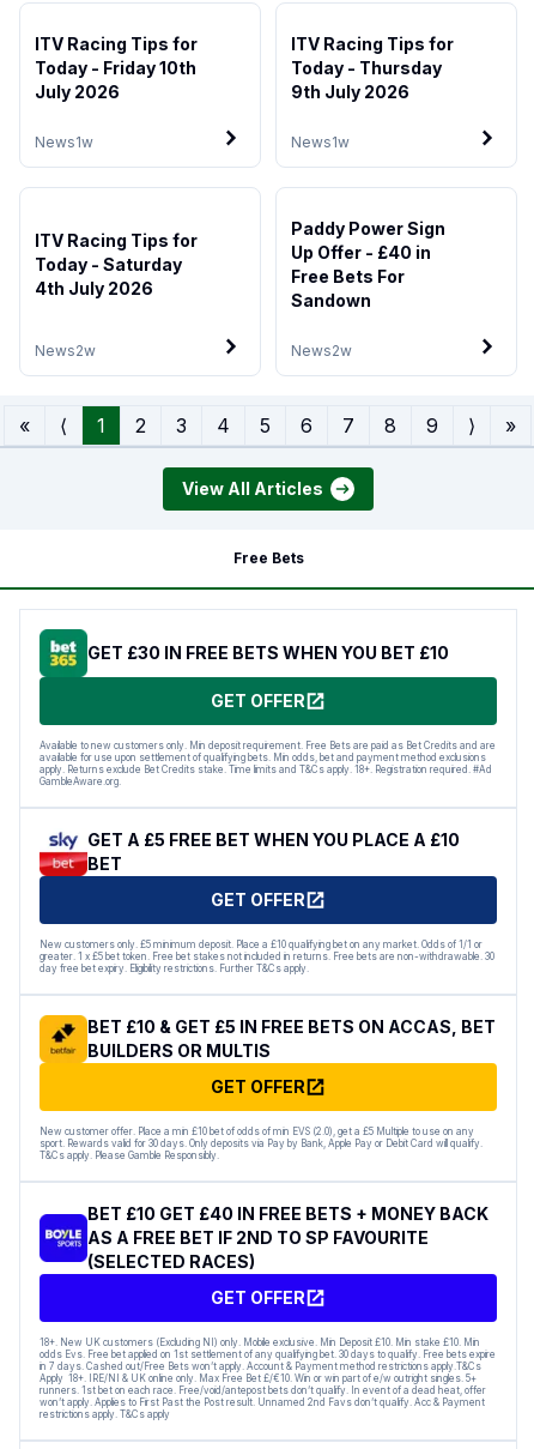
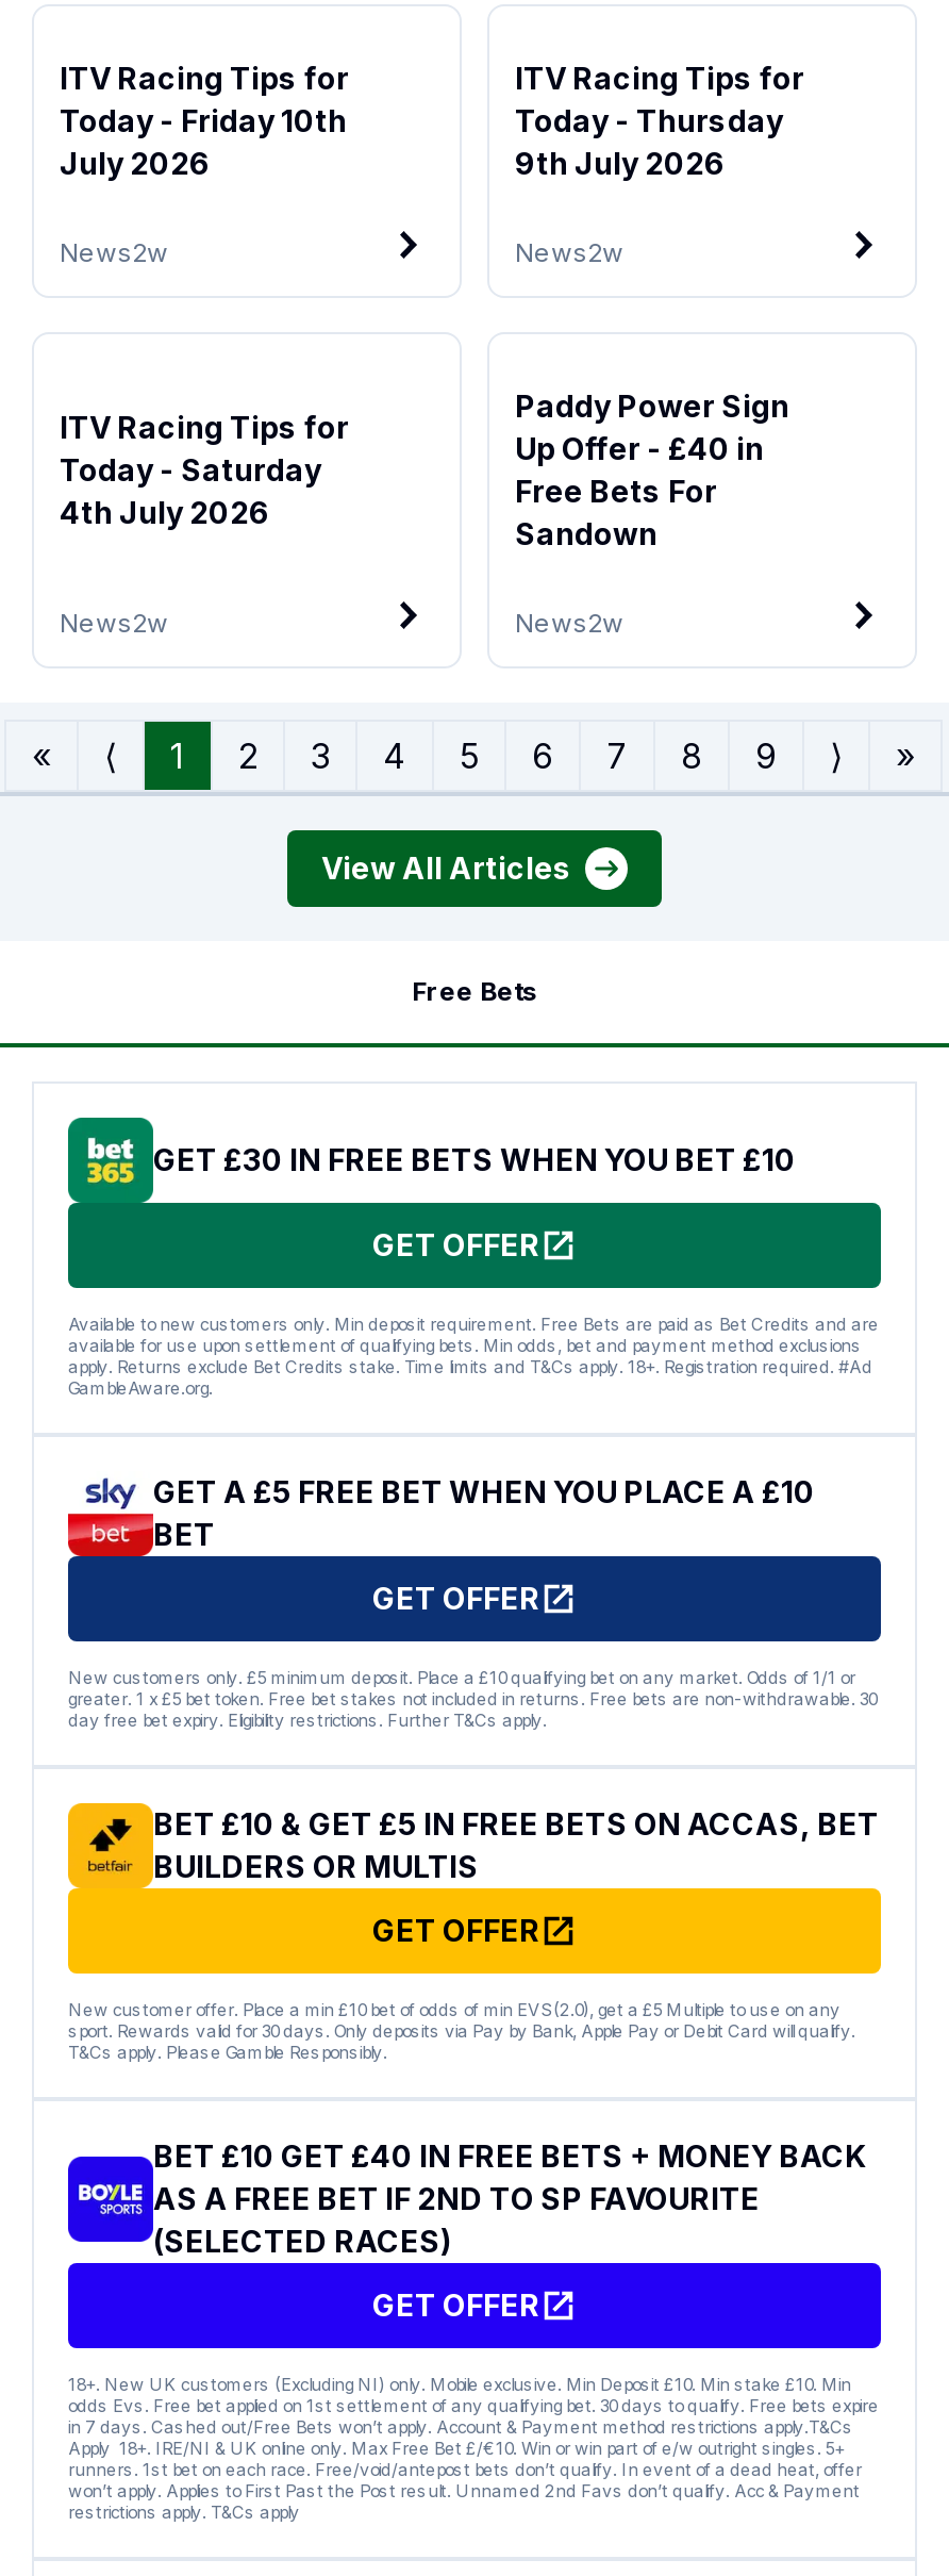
- News1w
+ News2w

- News1w
+ News2w
